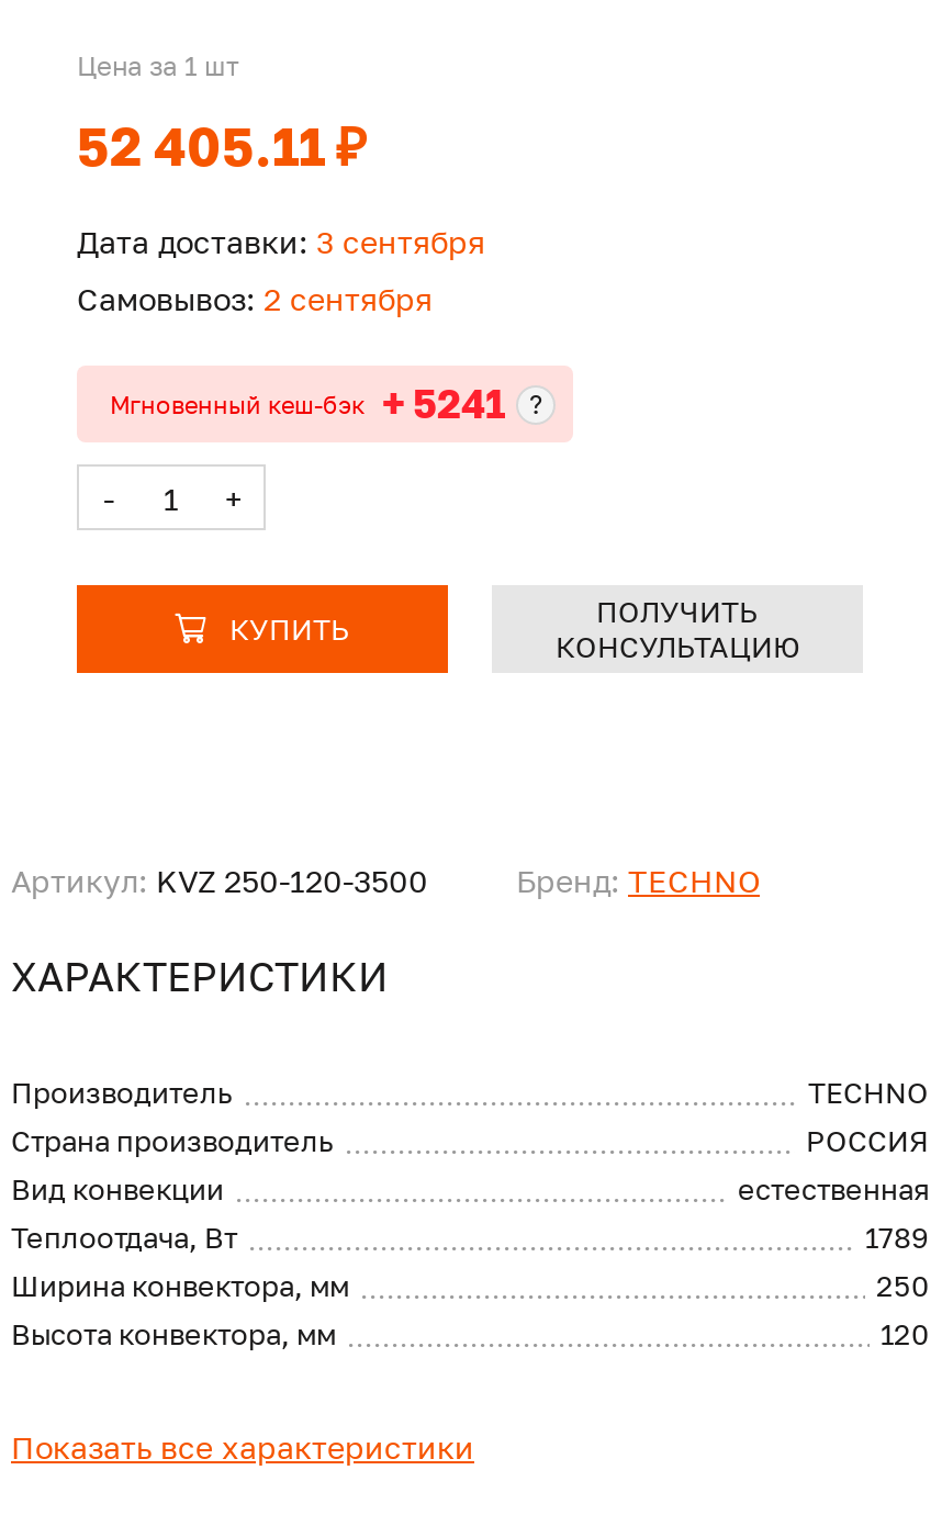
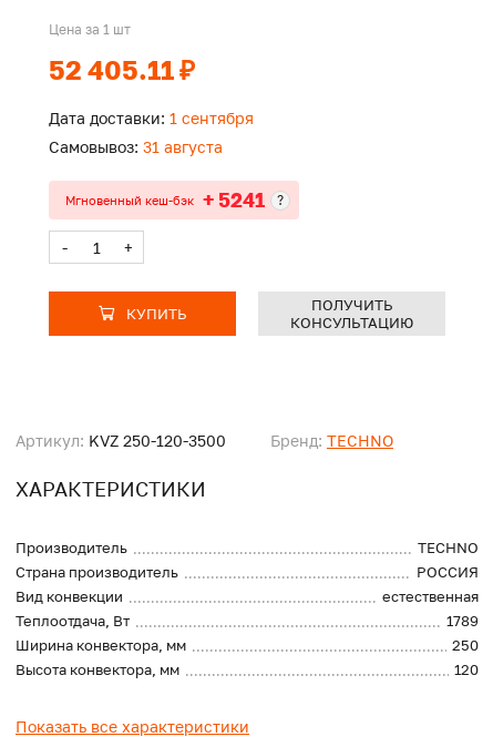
- Дата доставки: 3 сентября
+ Дата доставки: 1 сентября

- Самовывоз: 2 сентября
+ Самовывоз: 31 августа
